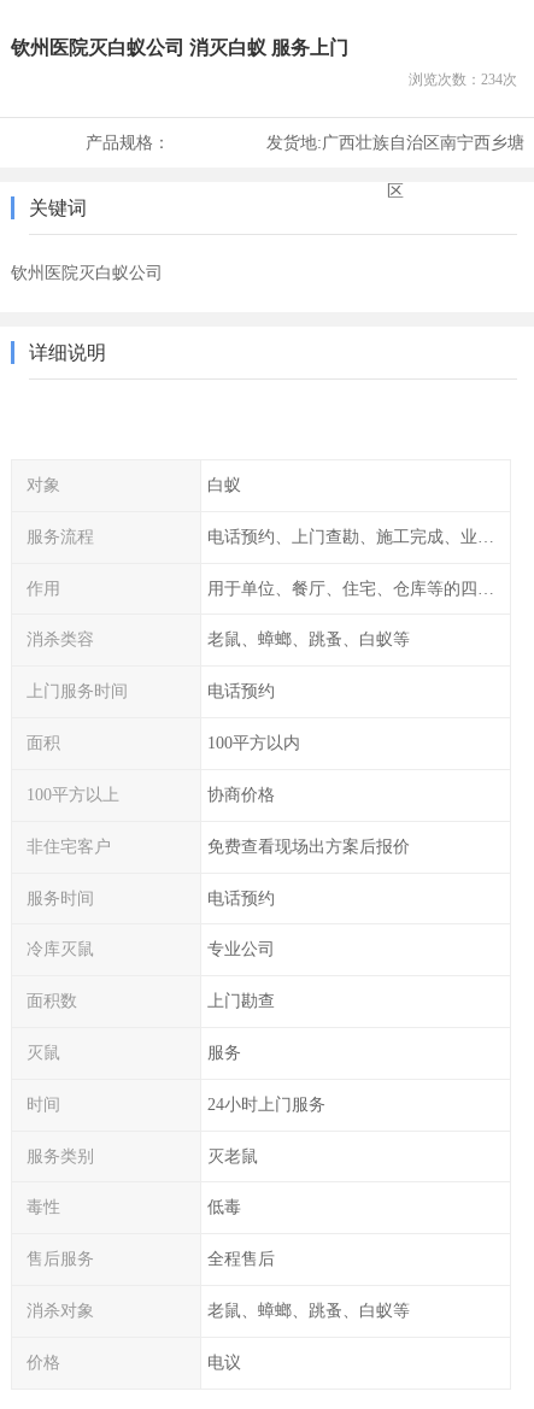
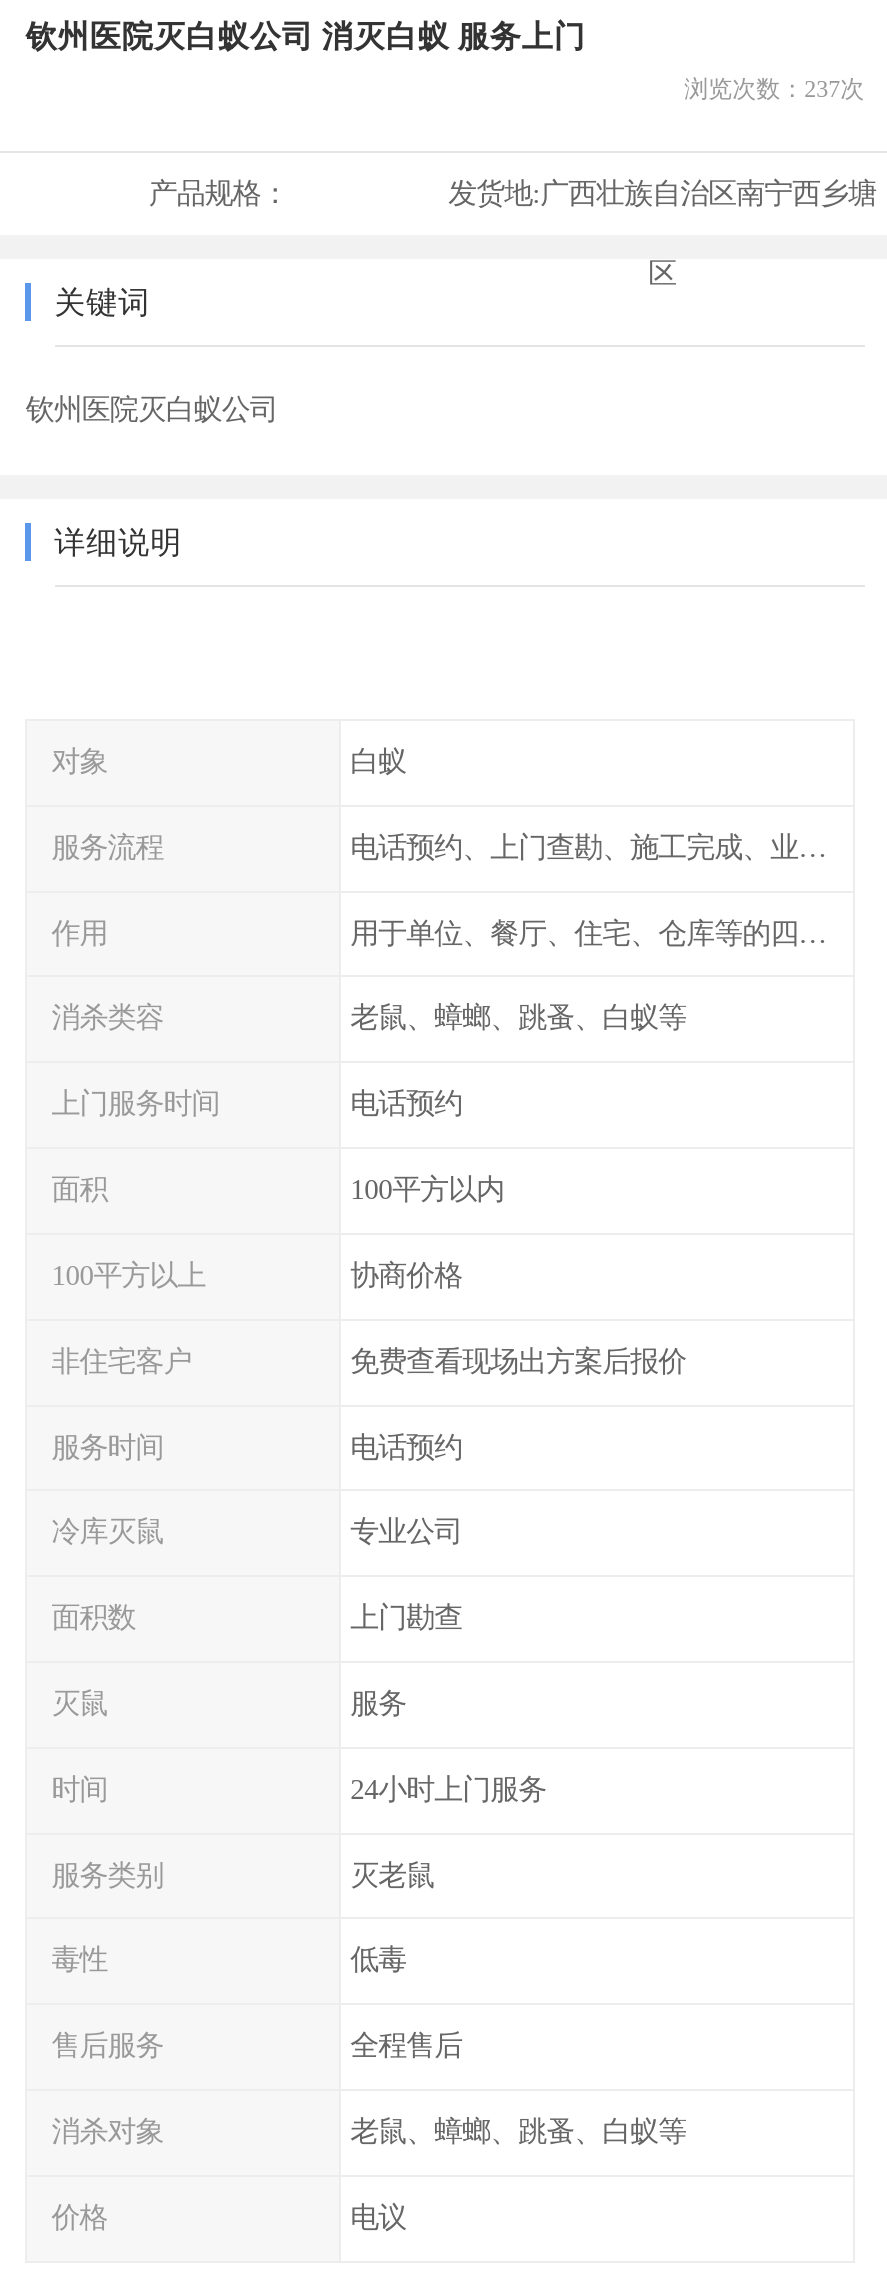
- 浏览次数：234次
+ 浏览次数：237次
